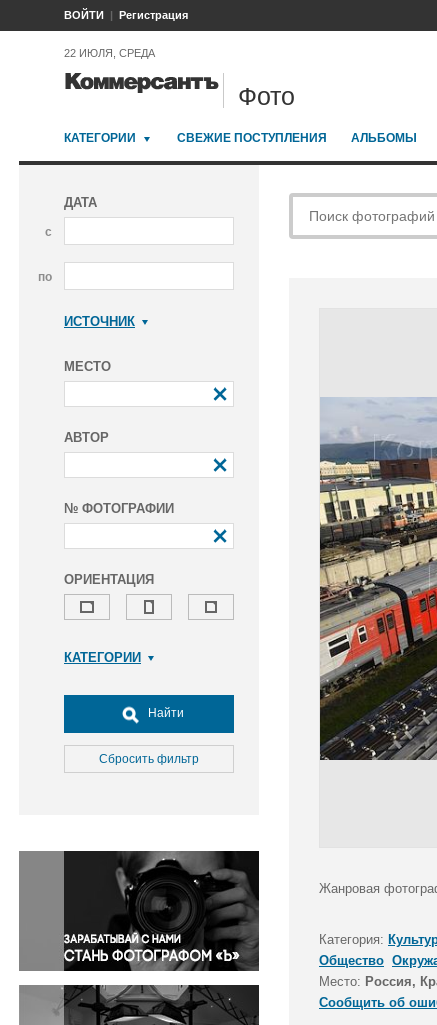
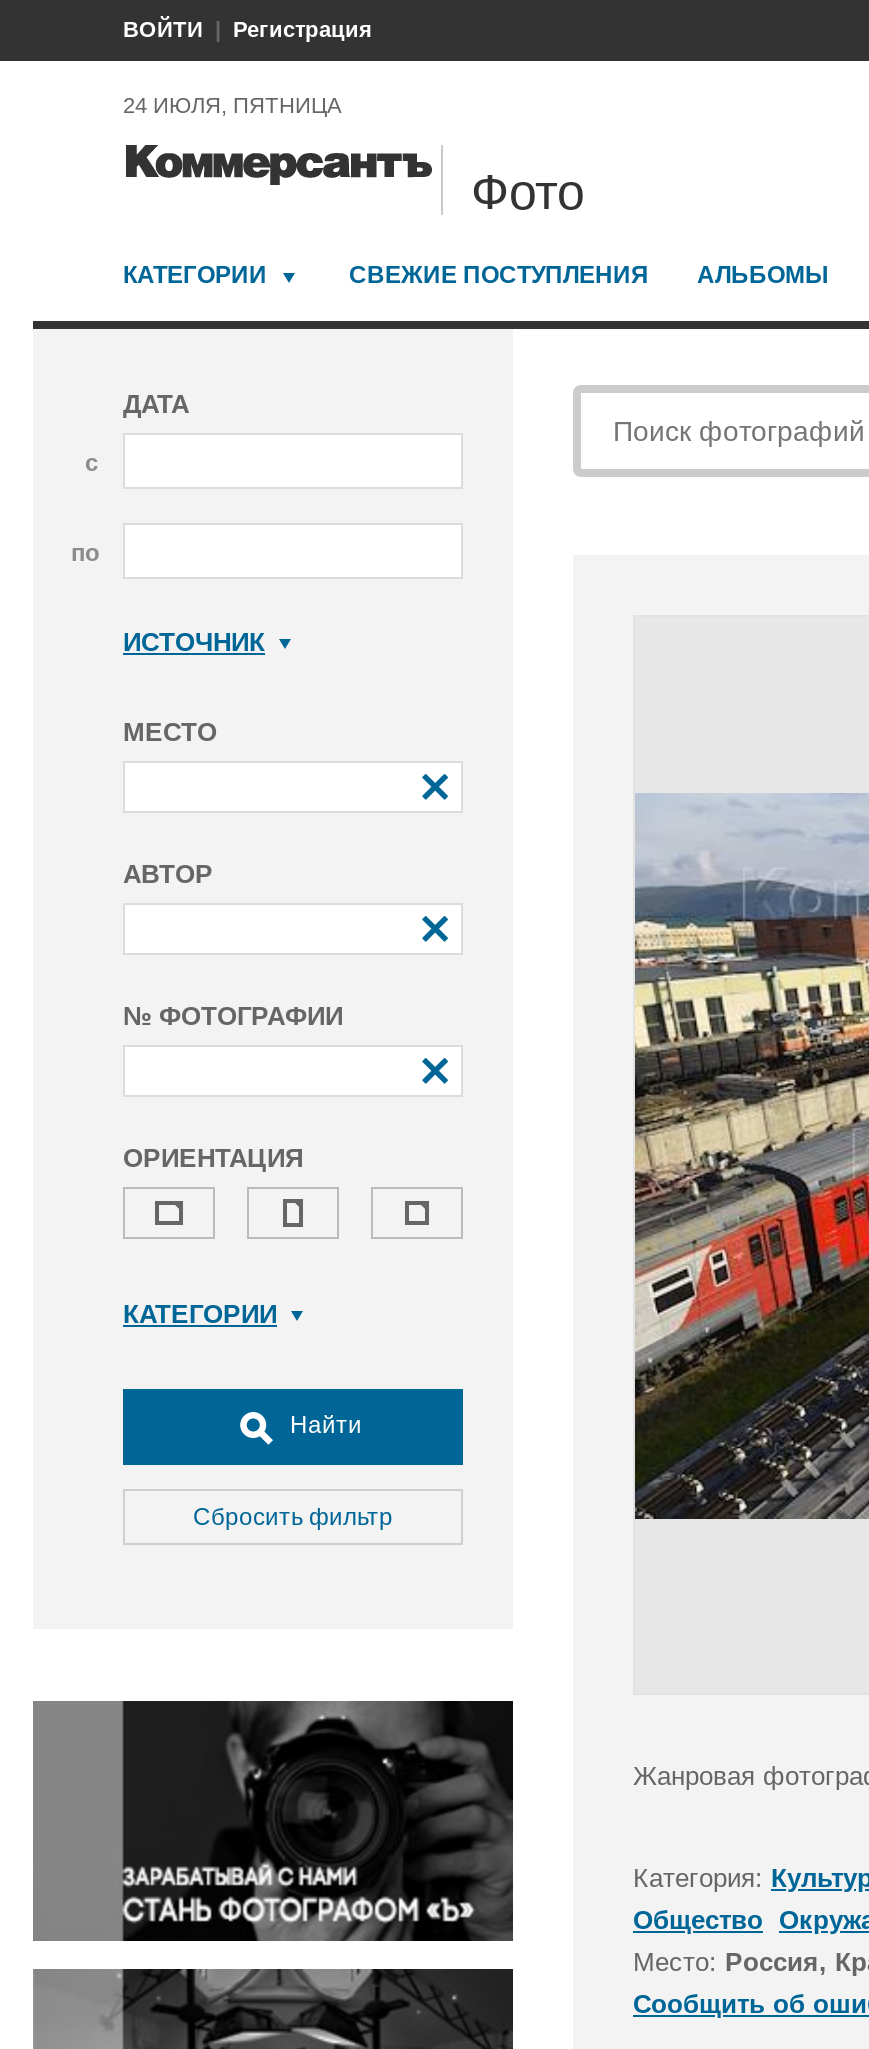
- 22 ИЮЛЯ, СРЕДА
+ 24 ИЮЛЯ, ПЯТНИЦА
